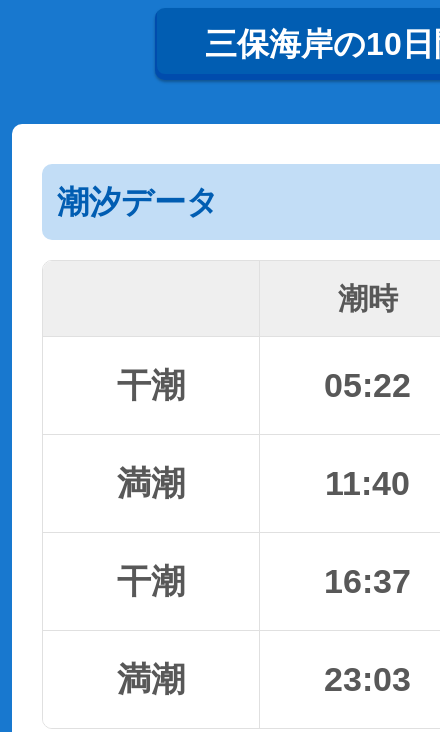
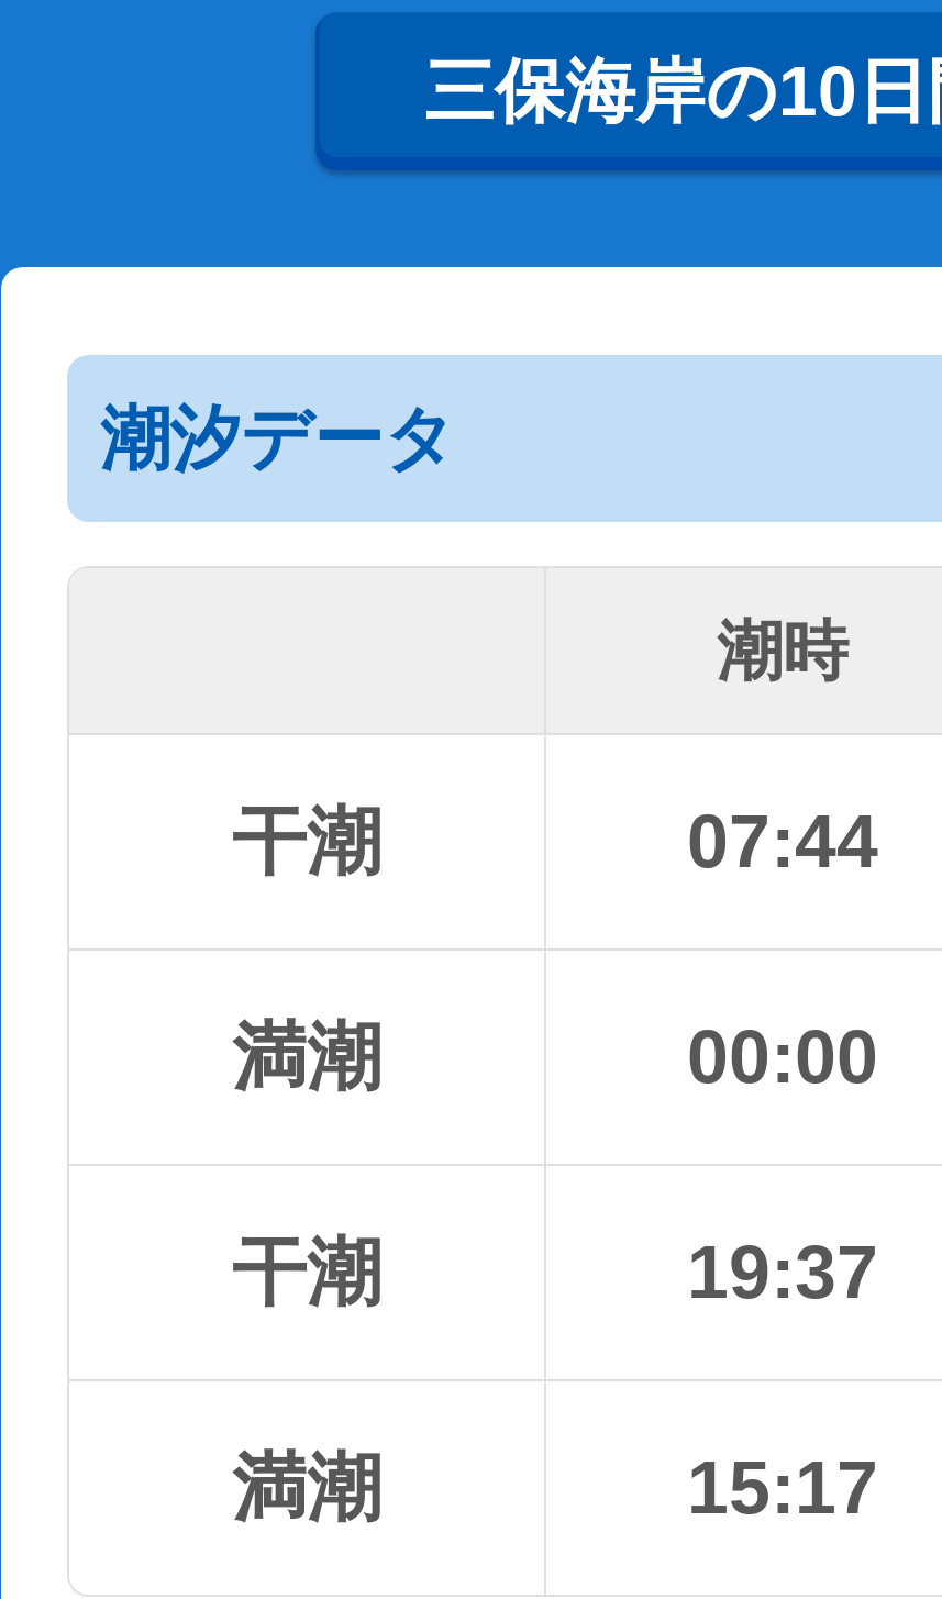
- 05:22
+ 07:44

- 11:40
+ 00:00

- 16:37
+ 19:37

- 23:03
+ 15:17
